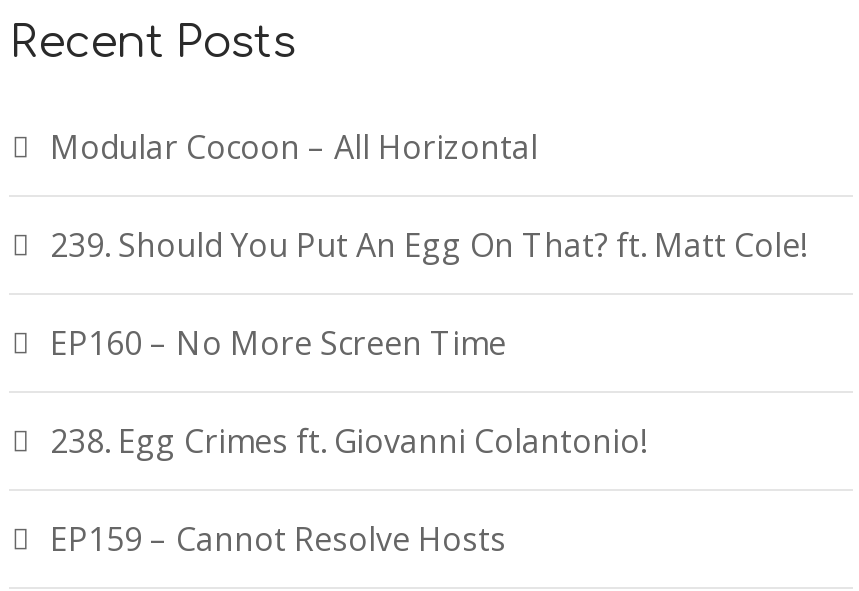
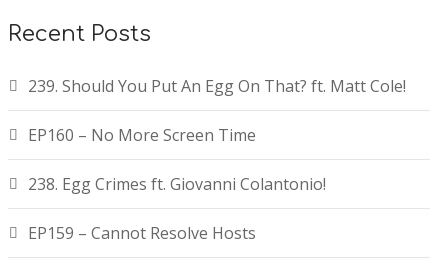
- Modular Cocoon – All Horizontal
